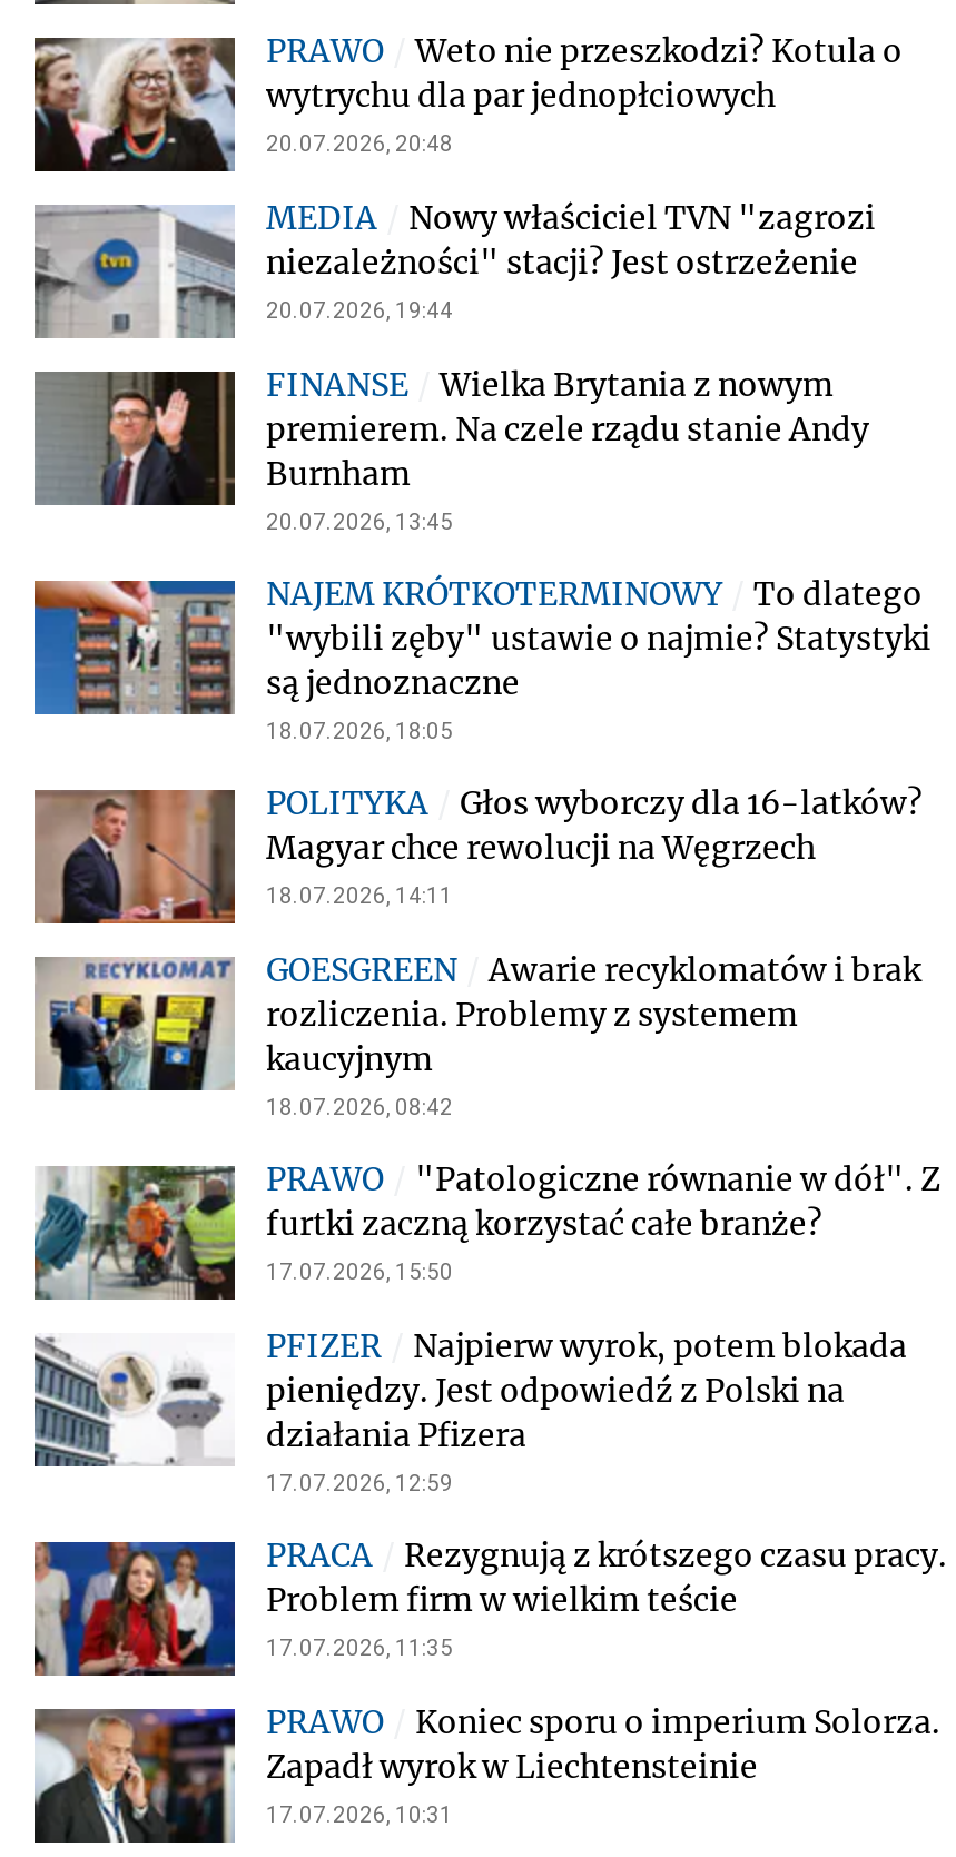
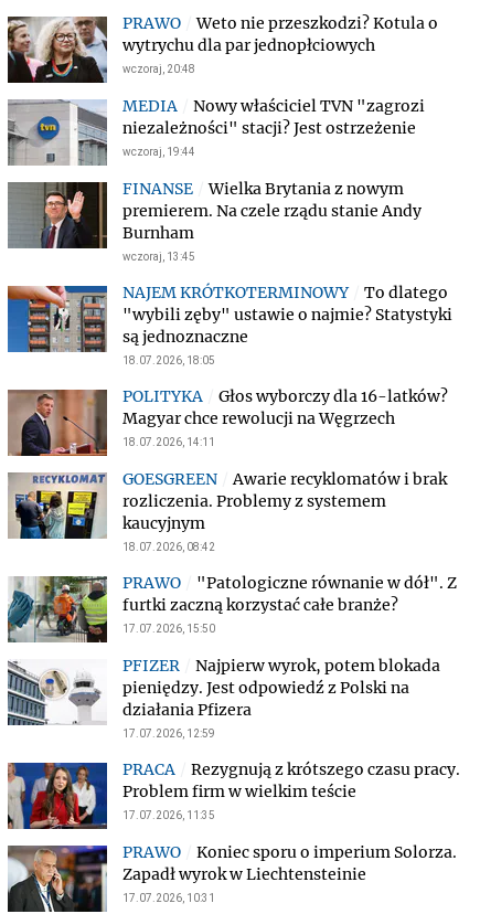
- 20.07.2026, 20:48
+ wczoraj, 20:48

- 20.07.2026, 19:44
+ wczoraj, 19:44

- 20.07.2026, 13:45
+ wczoraj, 13:45
